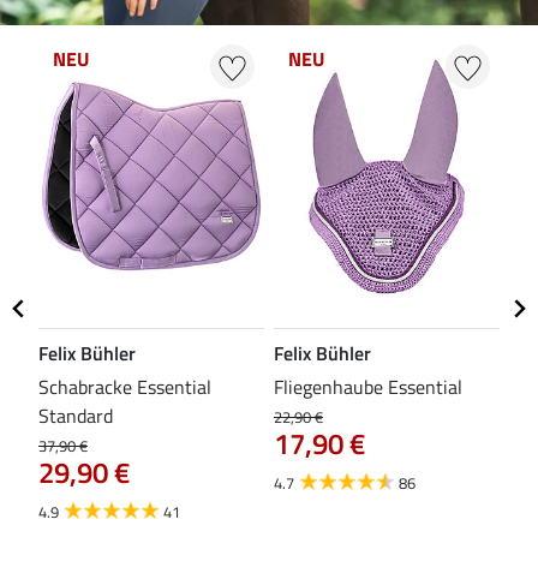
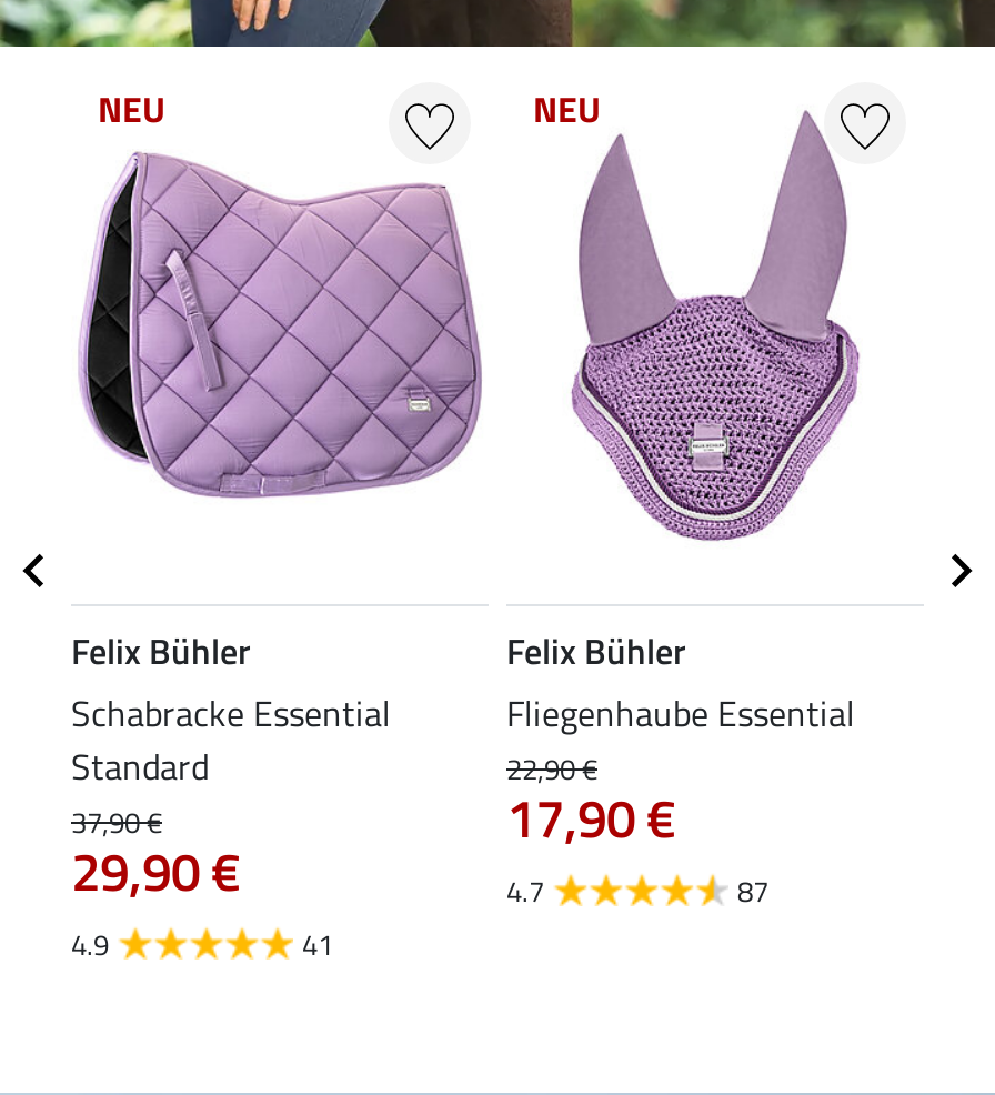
- 86
+ 87
